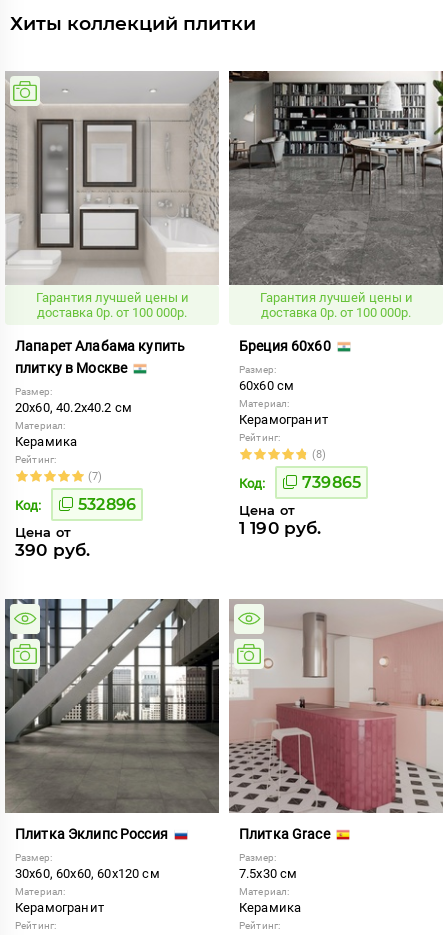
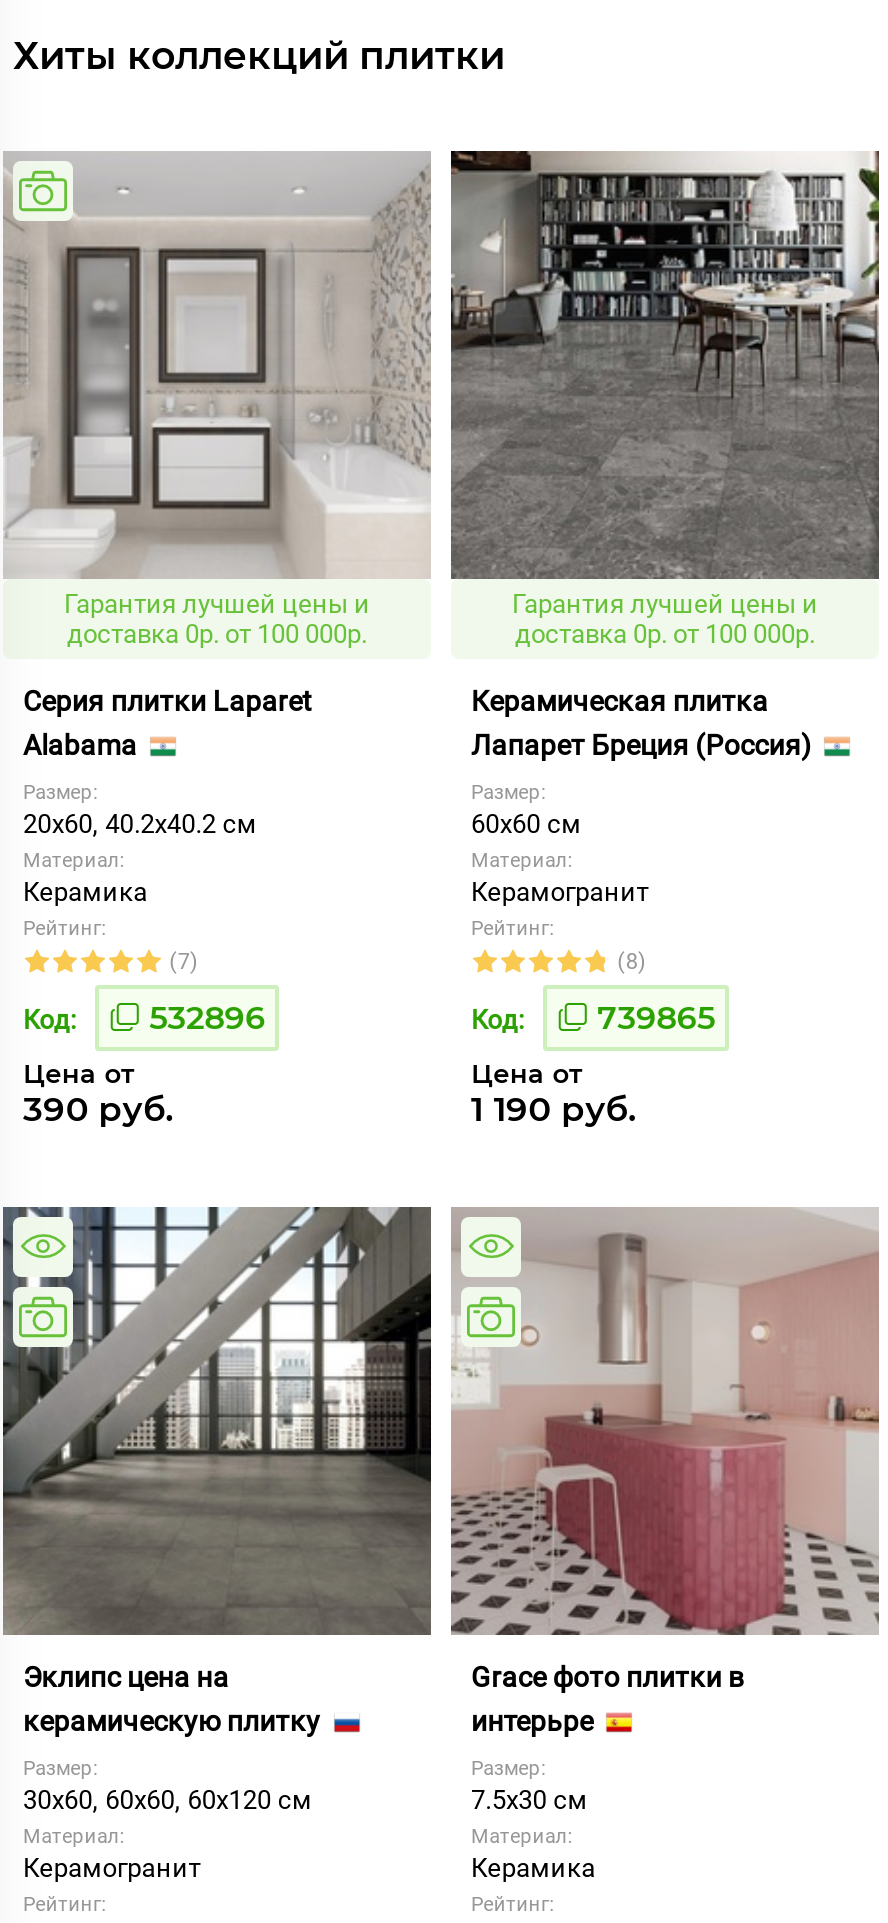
- Лапарет Алабама купить
- плитку в Москве
+ Серия плитки Laparet
+ Alabama

- Бреция 60x60
+ Керамическая плитка
+ Лапарет Бреция (Россия)

- Плитка Эклипс Россия
+ Эклипс цена на
+ керамическую плитку

- Плитка Grace
+ Grace фото плитки в
+ интерьре
